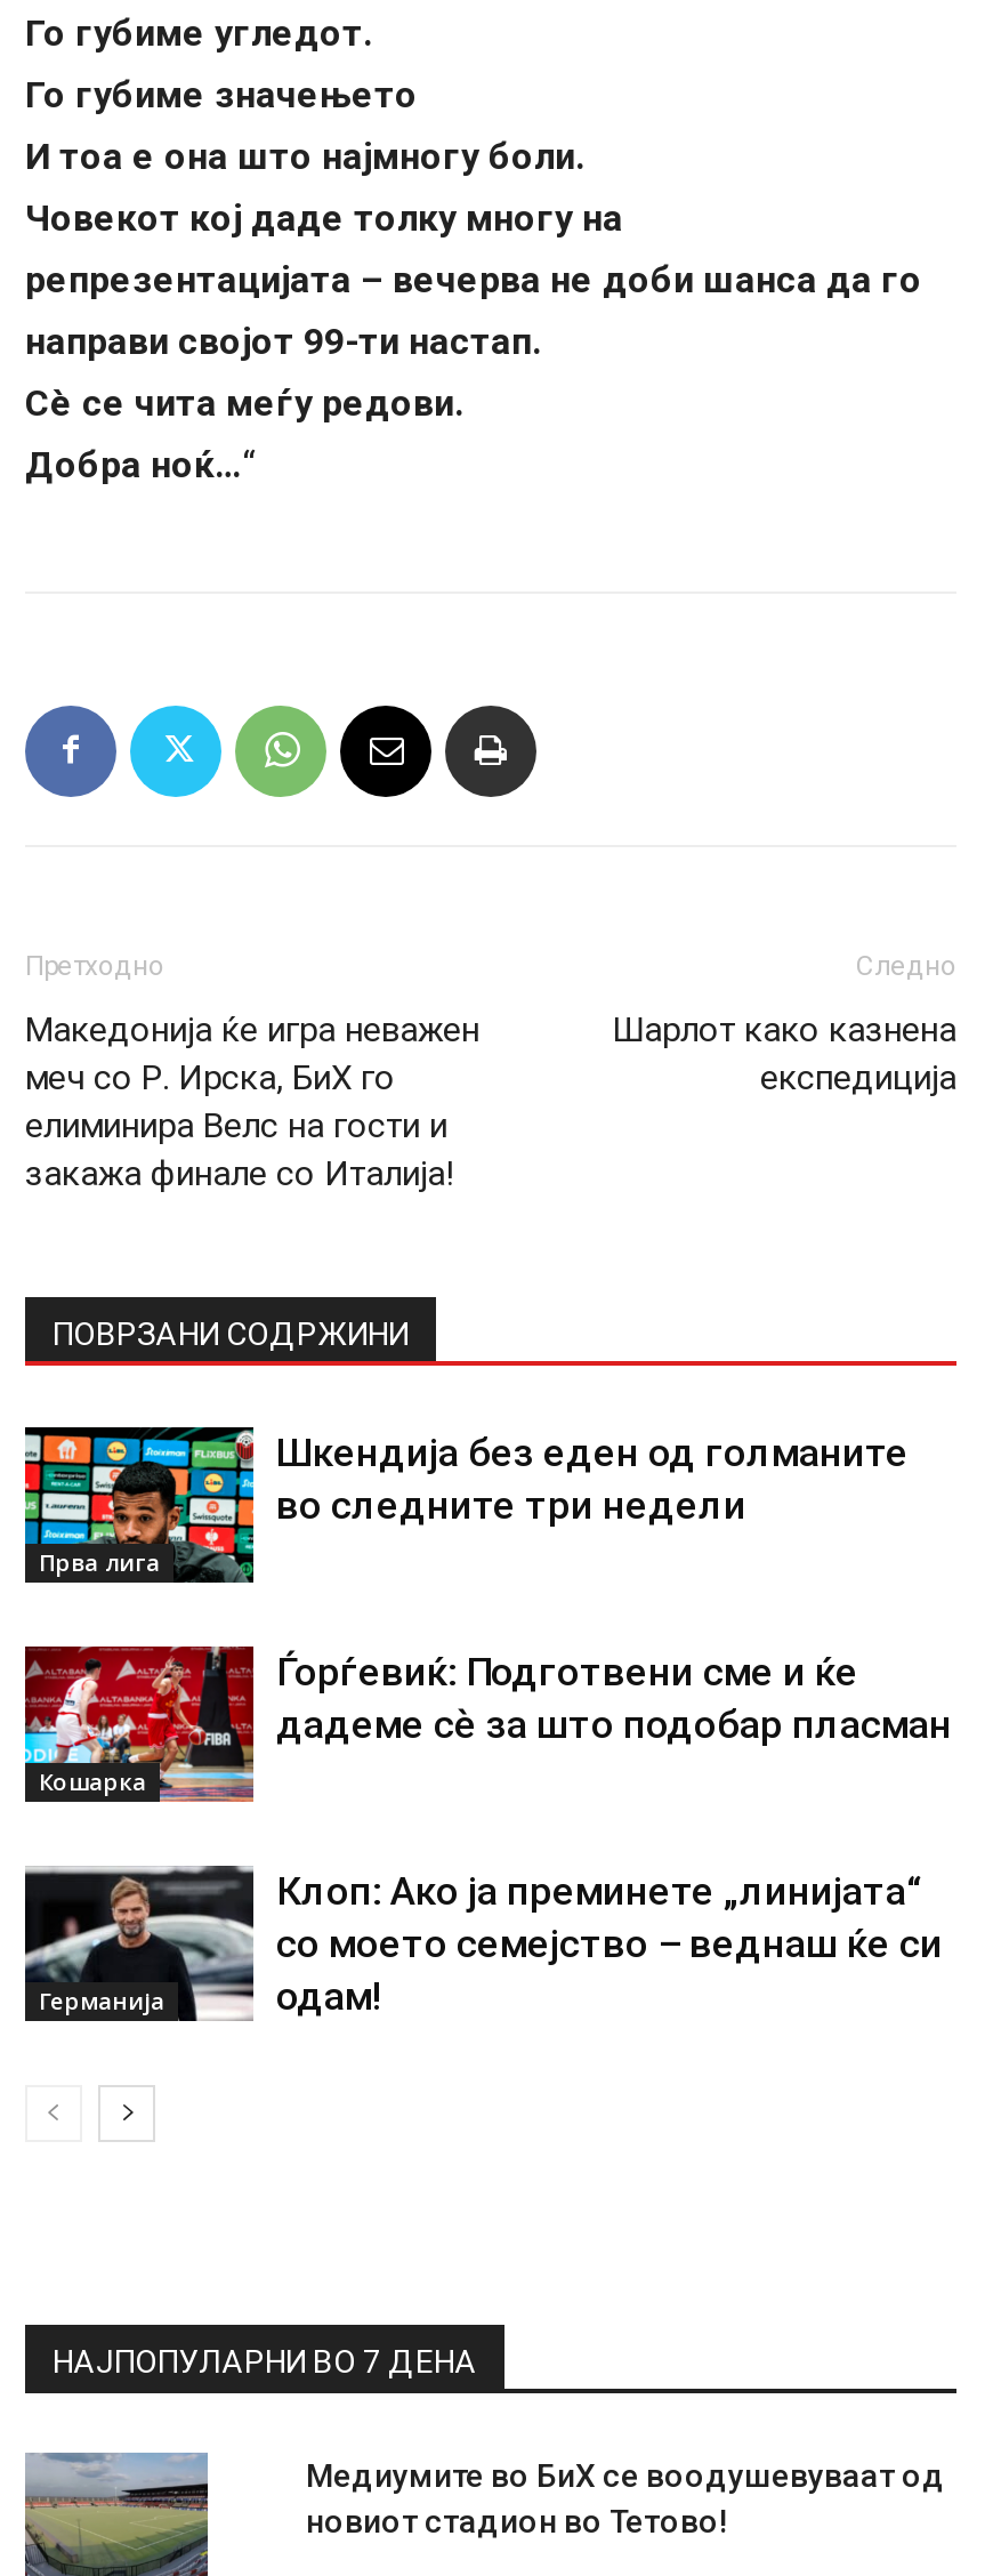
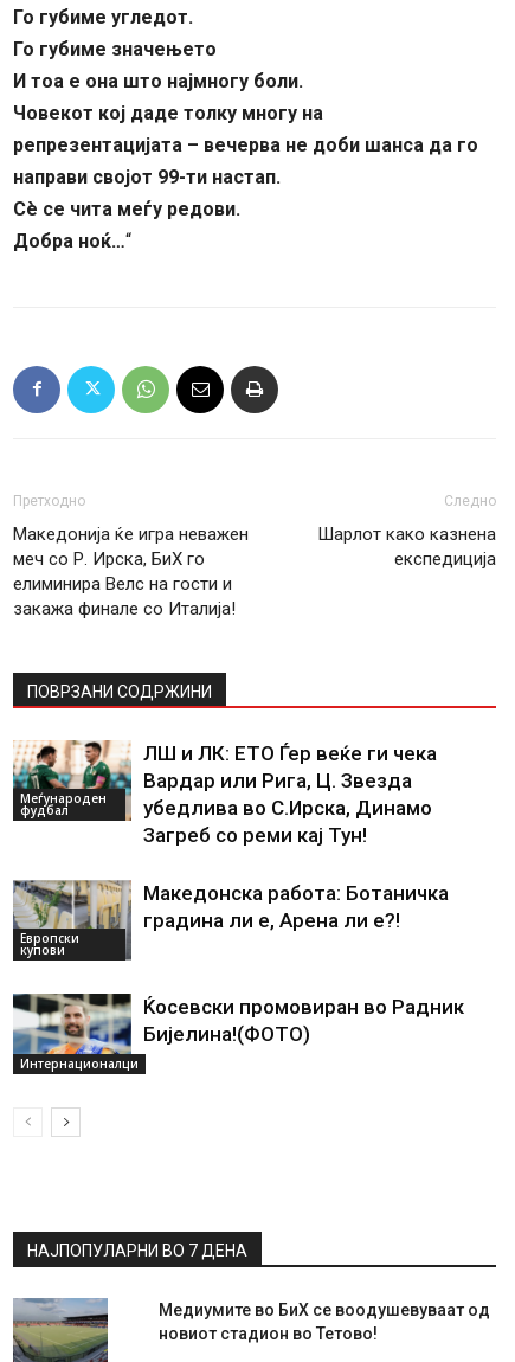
- [image]
- Прва лига
+ [image]
+ Меѓународен
+ фудбал

- Шкендија без еден од голманите
- во следните три недели
+ ЛШ и ЛК: ЕТО Ѓер веќе ги чека
+ Вардар или Рига, Ц. Звезда
+ убедлива во С.Ирска, Динамо
+ Загреб со реми кај Тун!

- [image]
- Кошарка
+ [image]
+ Европски
+ купови

- Ѓорѓевиќ: Подготвени сме и ќе
- дадеме сѐ за што подобар пласман
+ Македонска работа: Ботаничка
+ градина ли е, Арена ли е?!

- [image]
- Германија
+ [image]
+ Интернационалци

- Клоп: Ако ја преминете „линијата“
- со моето семејство – веднаш ќе си
- одам!
+ Ќосевски промовиран во Радник
+ Бијелина!(ФОТО)
